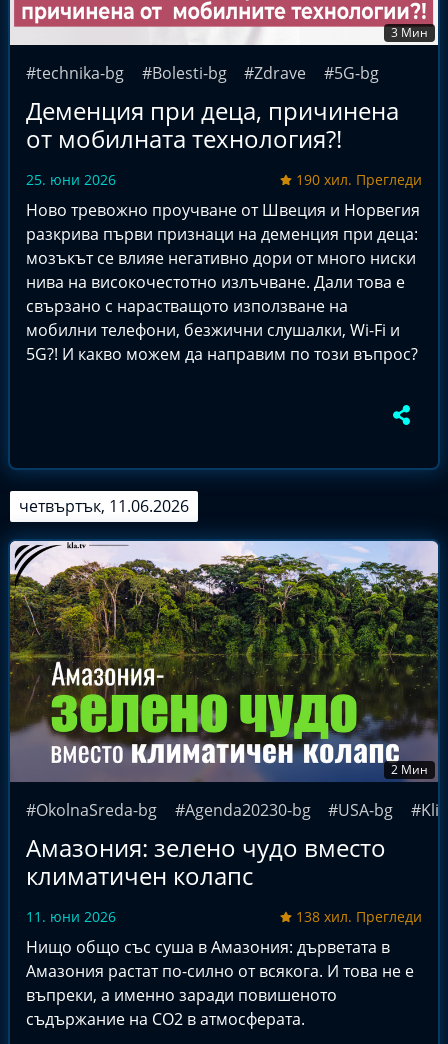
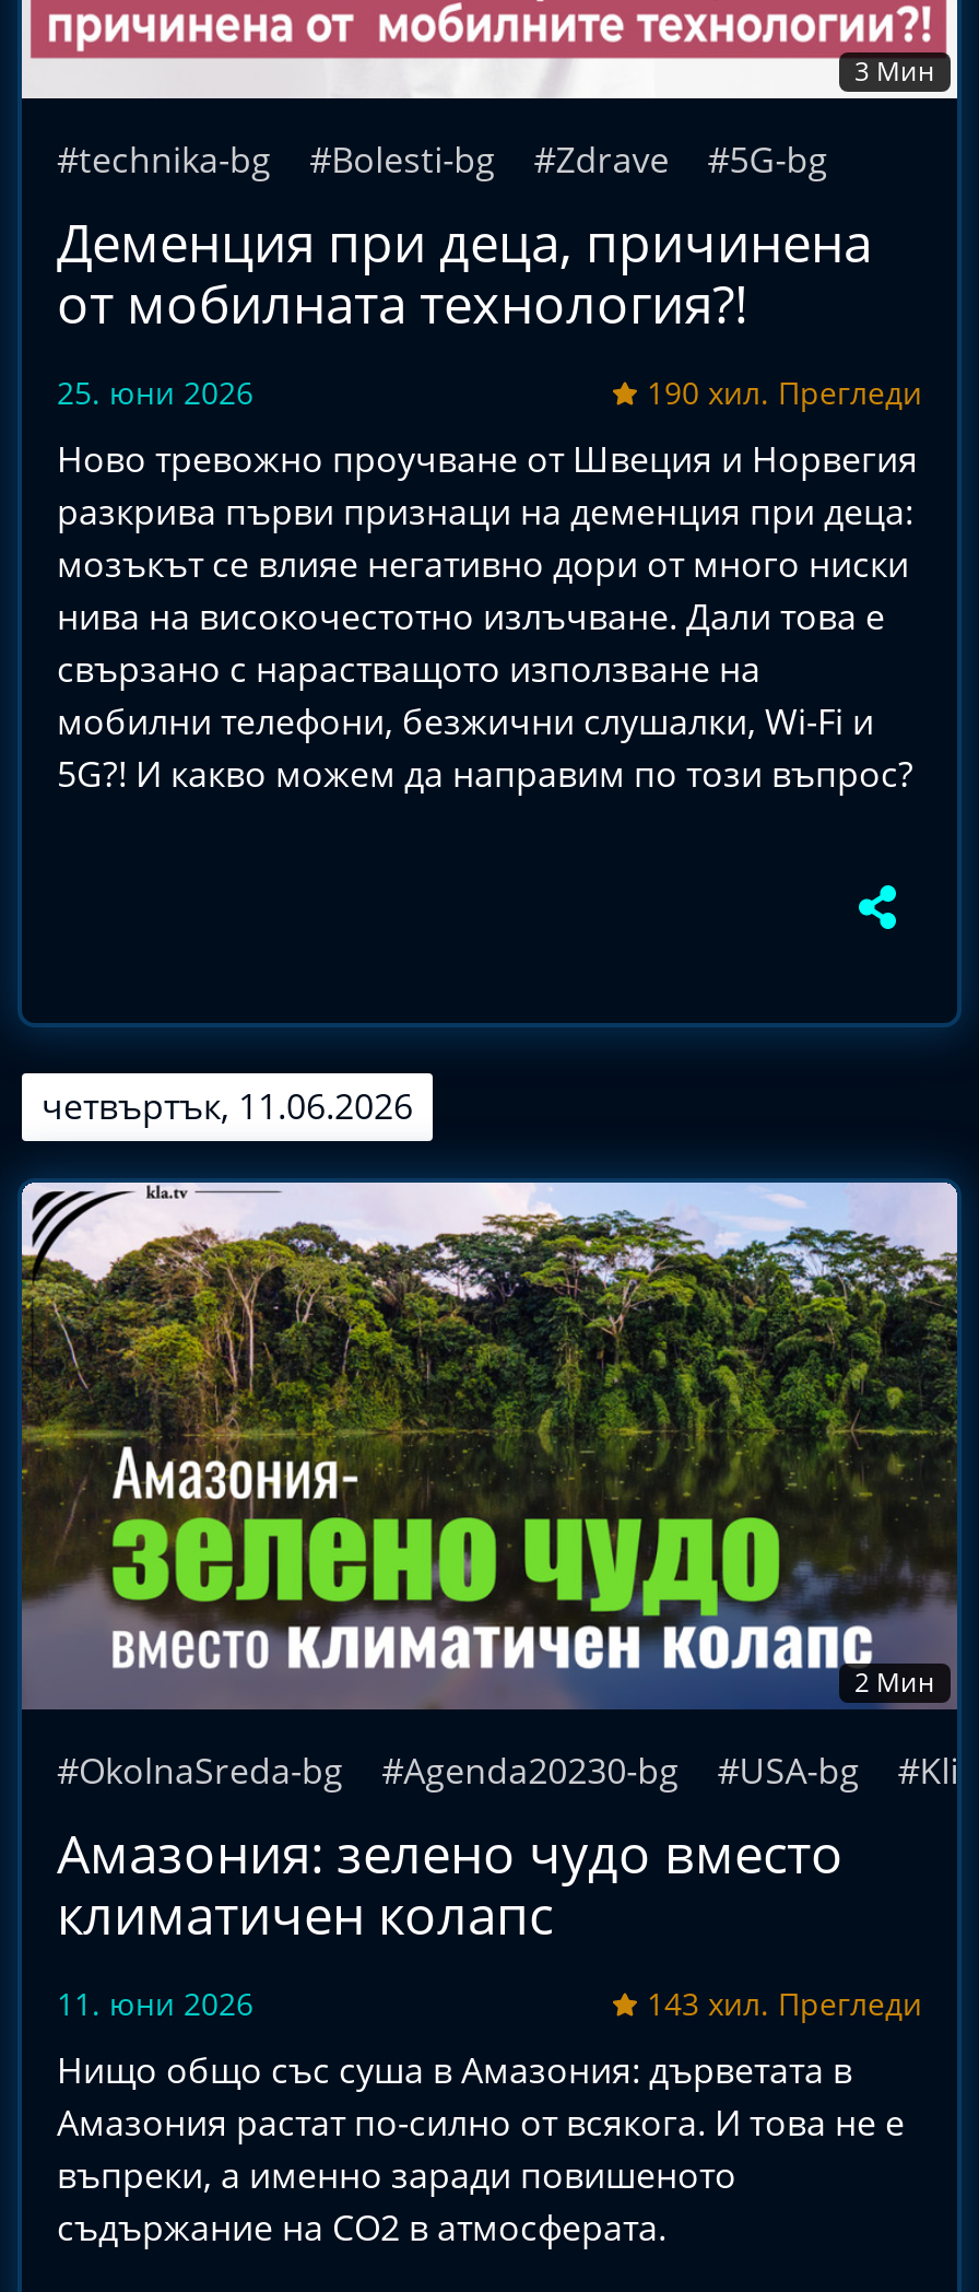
- 138 хил. Прегледи
+ 143 хил. Прегледи
